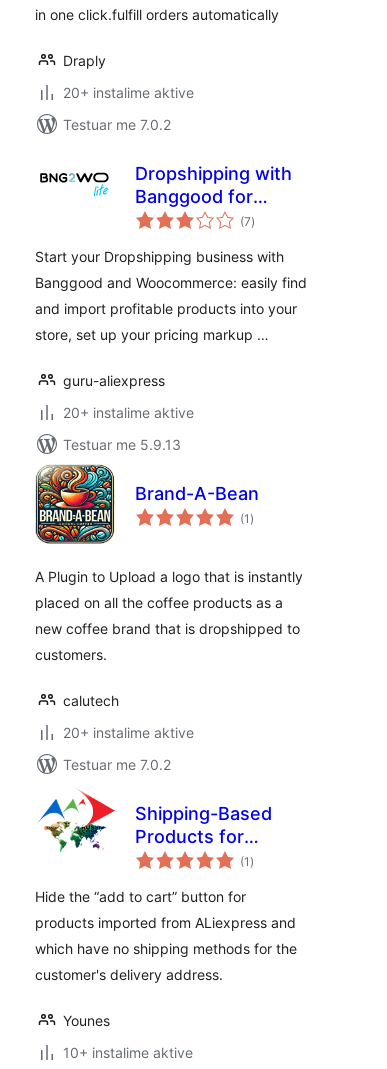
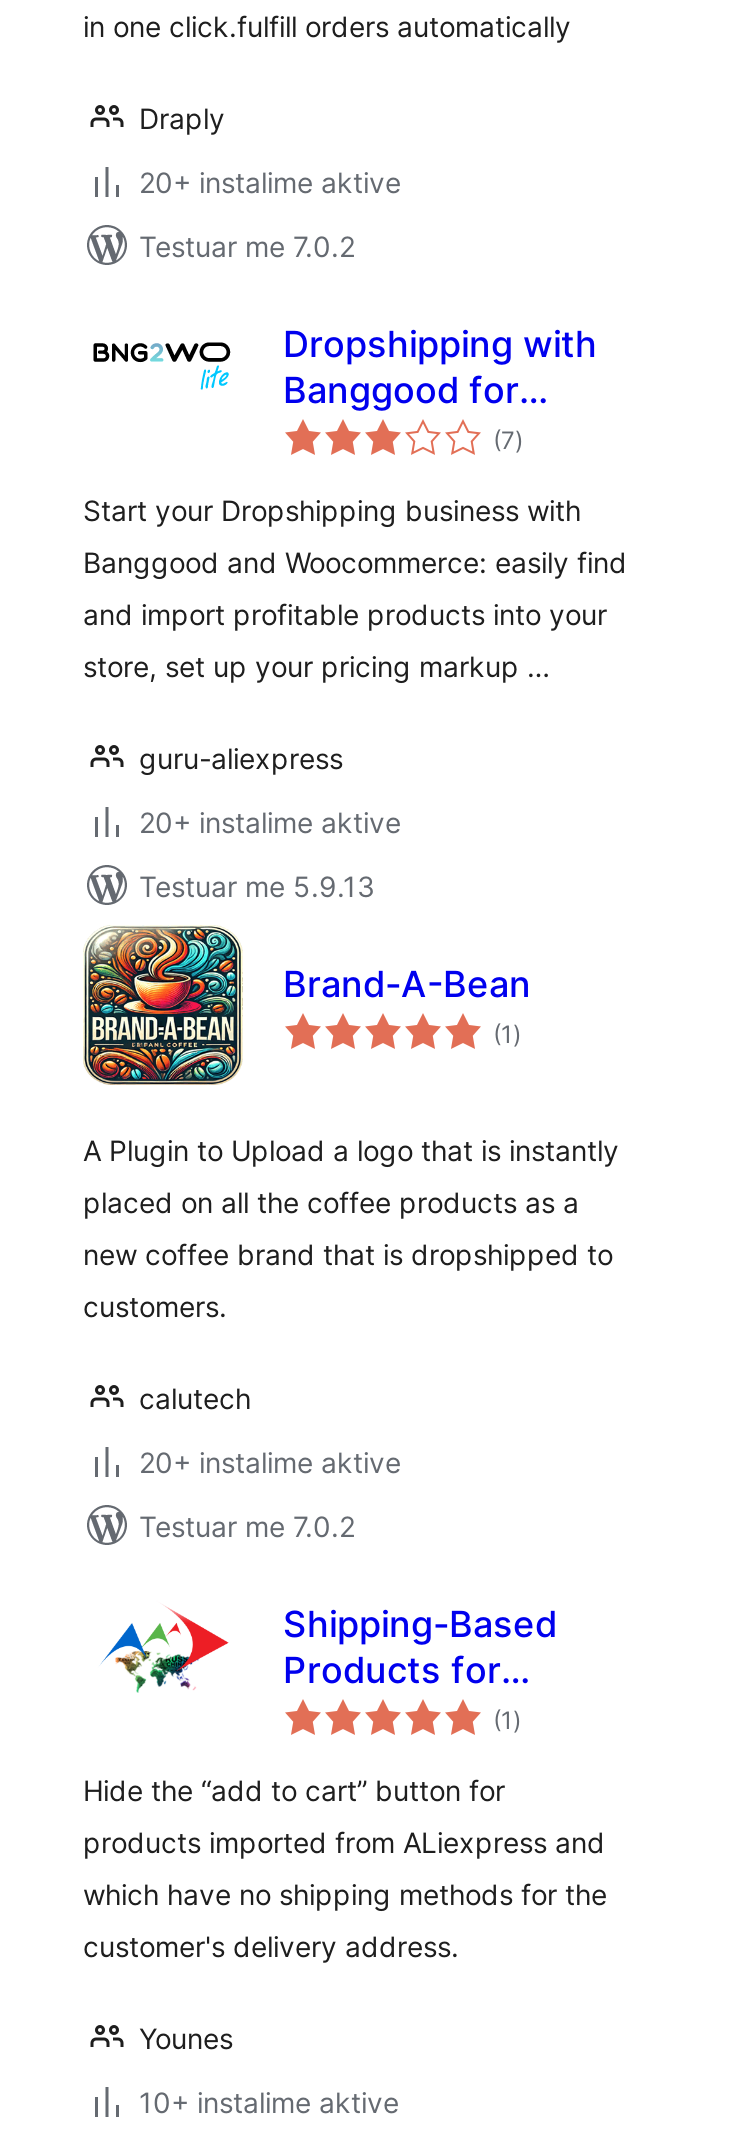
- [image]
+ [image]
